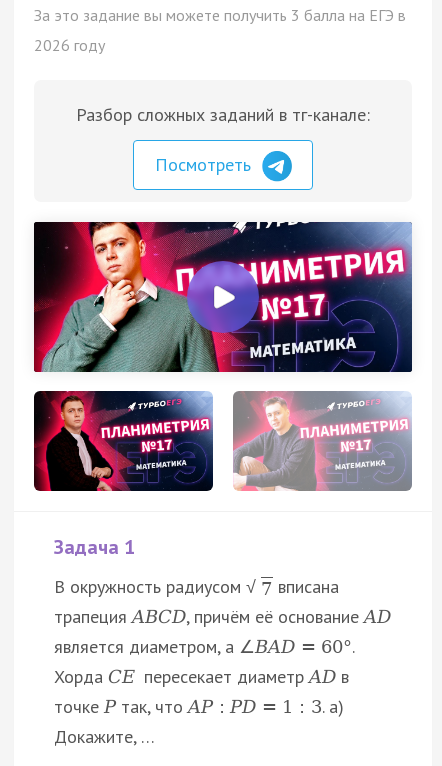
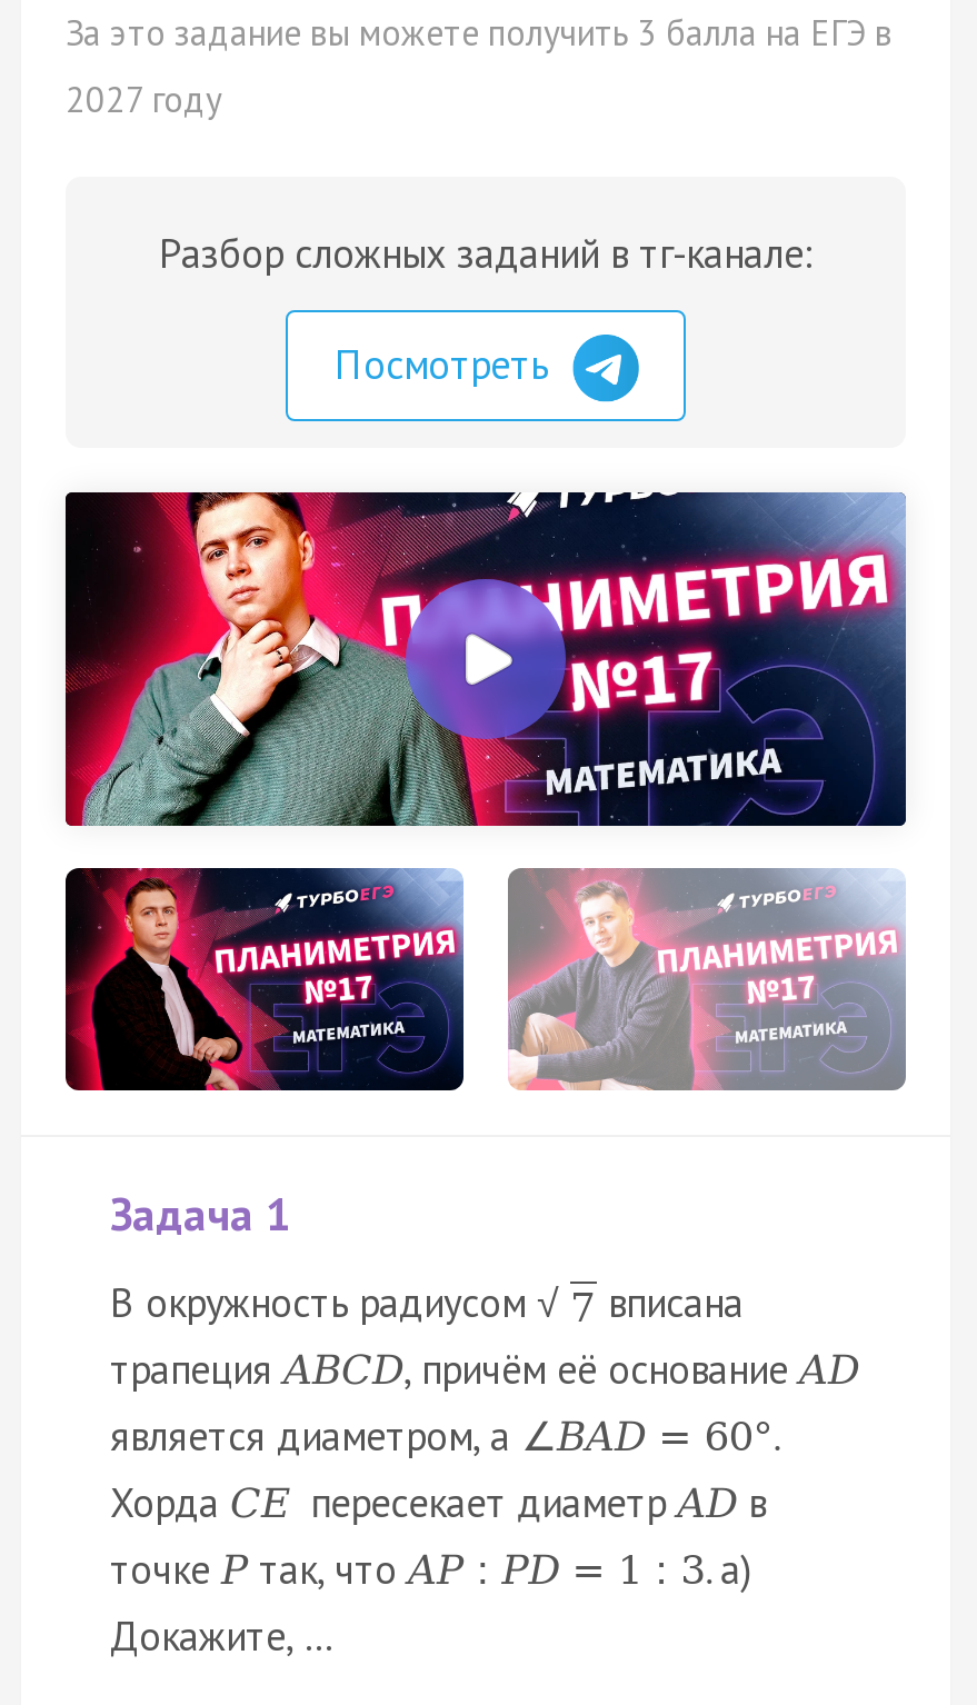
- 2026 году
+ 2027 году
